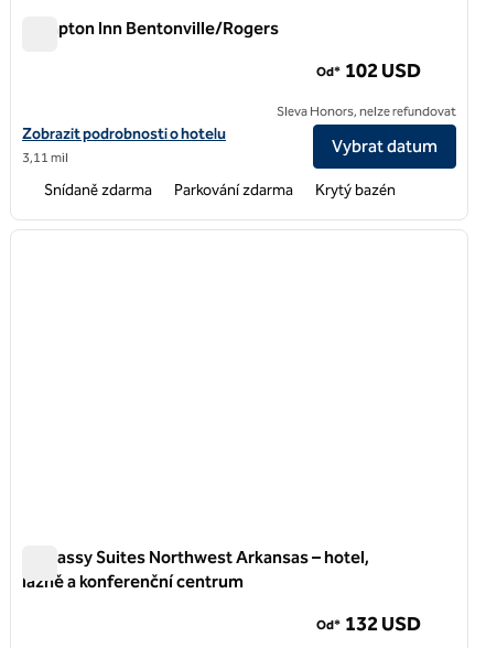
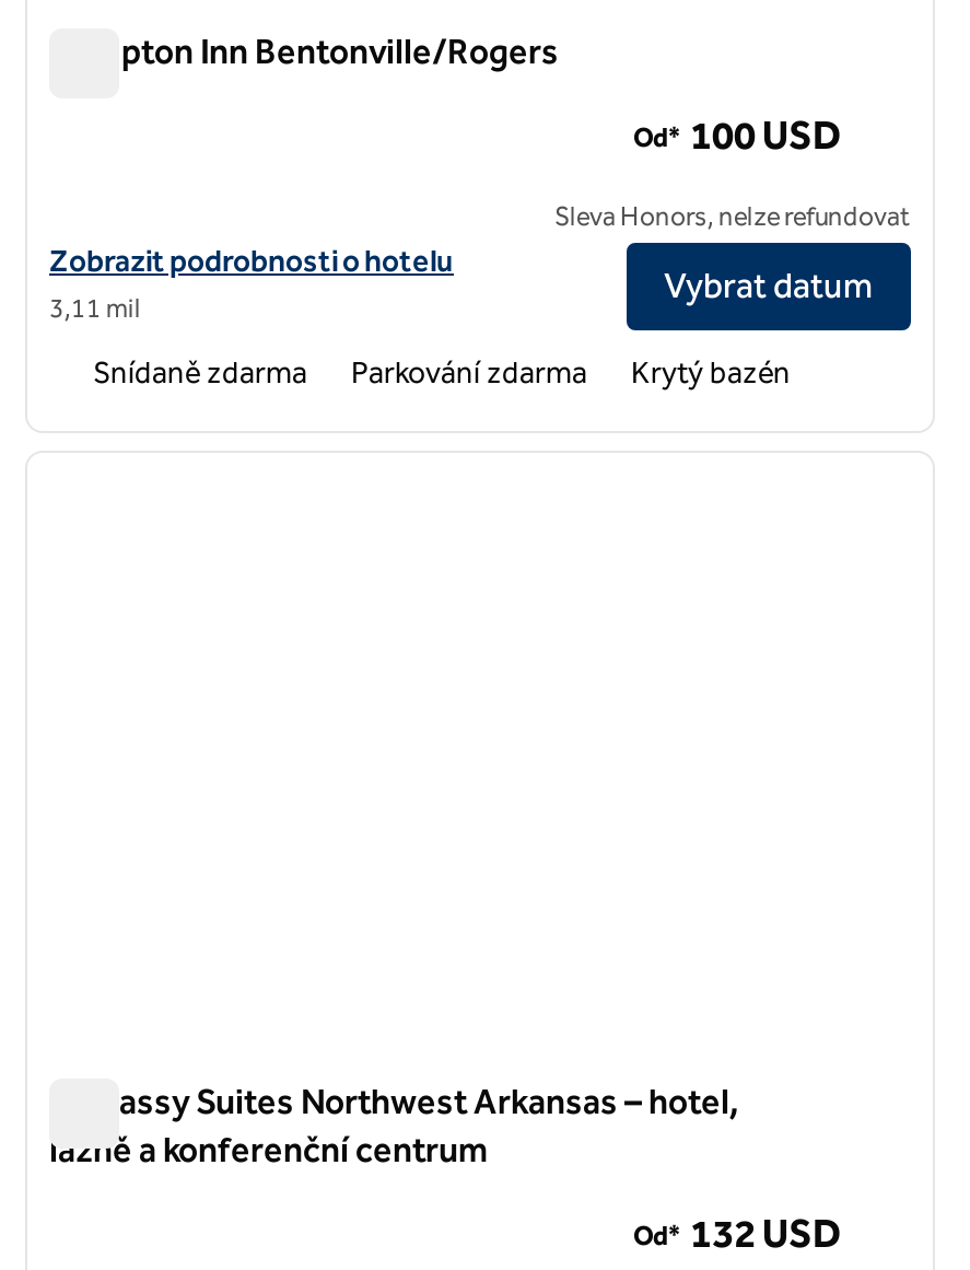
- Od* 102 USD
+ Od* 100 USD
